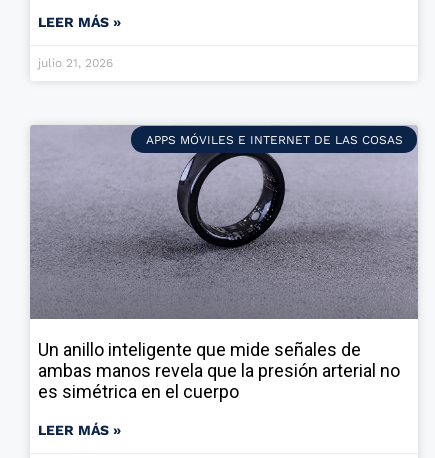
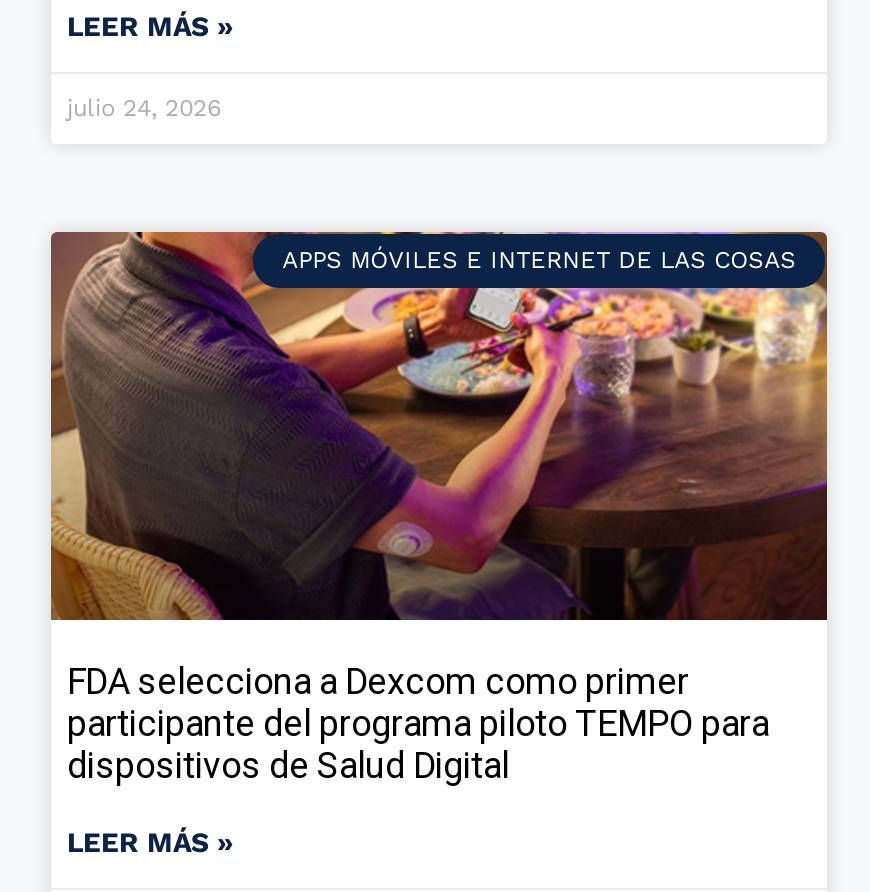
- julio 21, 2026
+ julio 24, 2026

- [image]
- Un anillo inteligente que mide señales de
- ambas manos revela que la presión arterial no
- es simétrica en el cuerpo
+ [image]
+ FDA selecciona a Dexcom como primer
+ participante del programa piloto TEMPO para
+ dispositivos de Salud Digital
